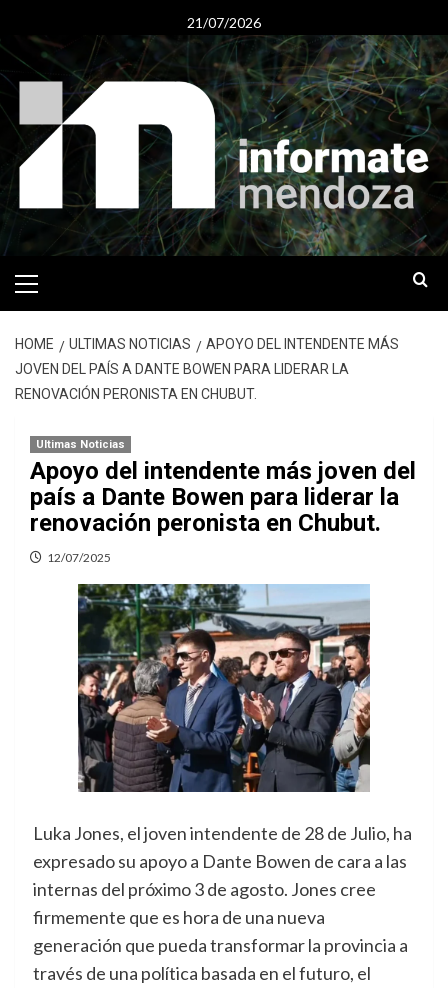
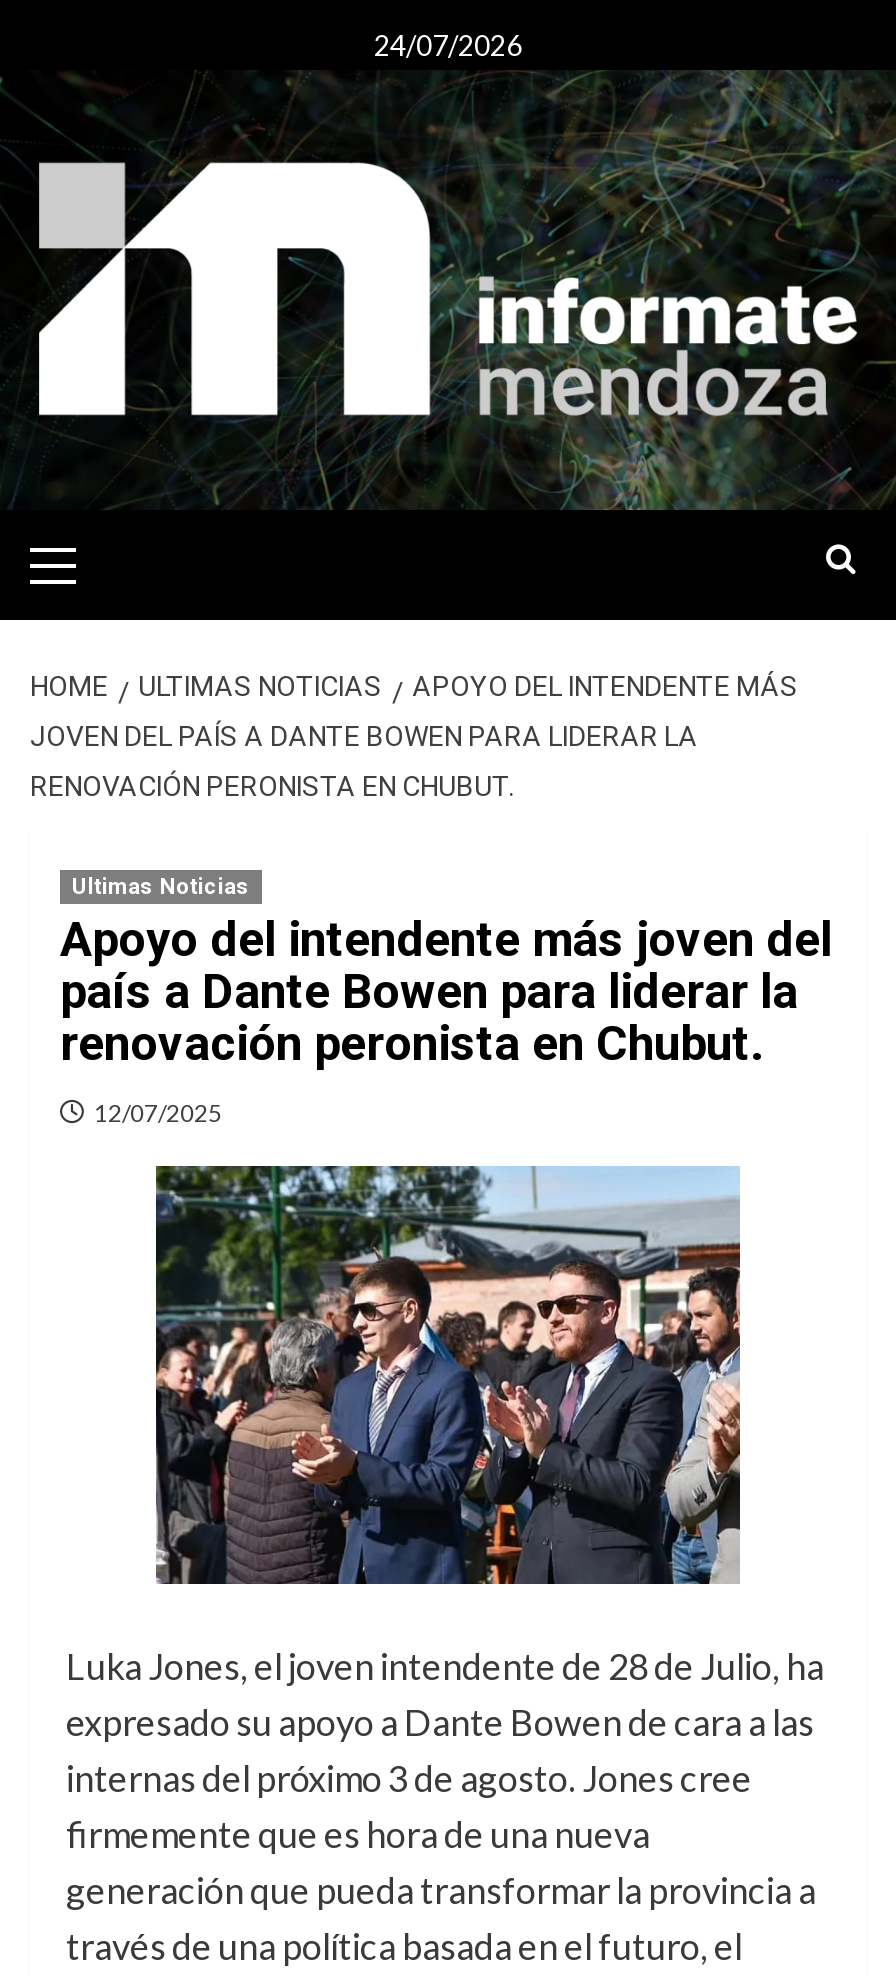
- 21/07/2026
+ 24/07/2026
